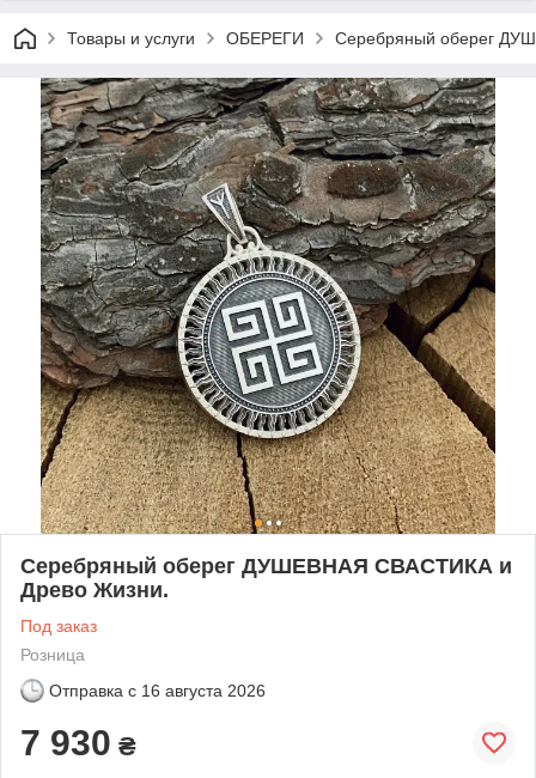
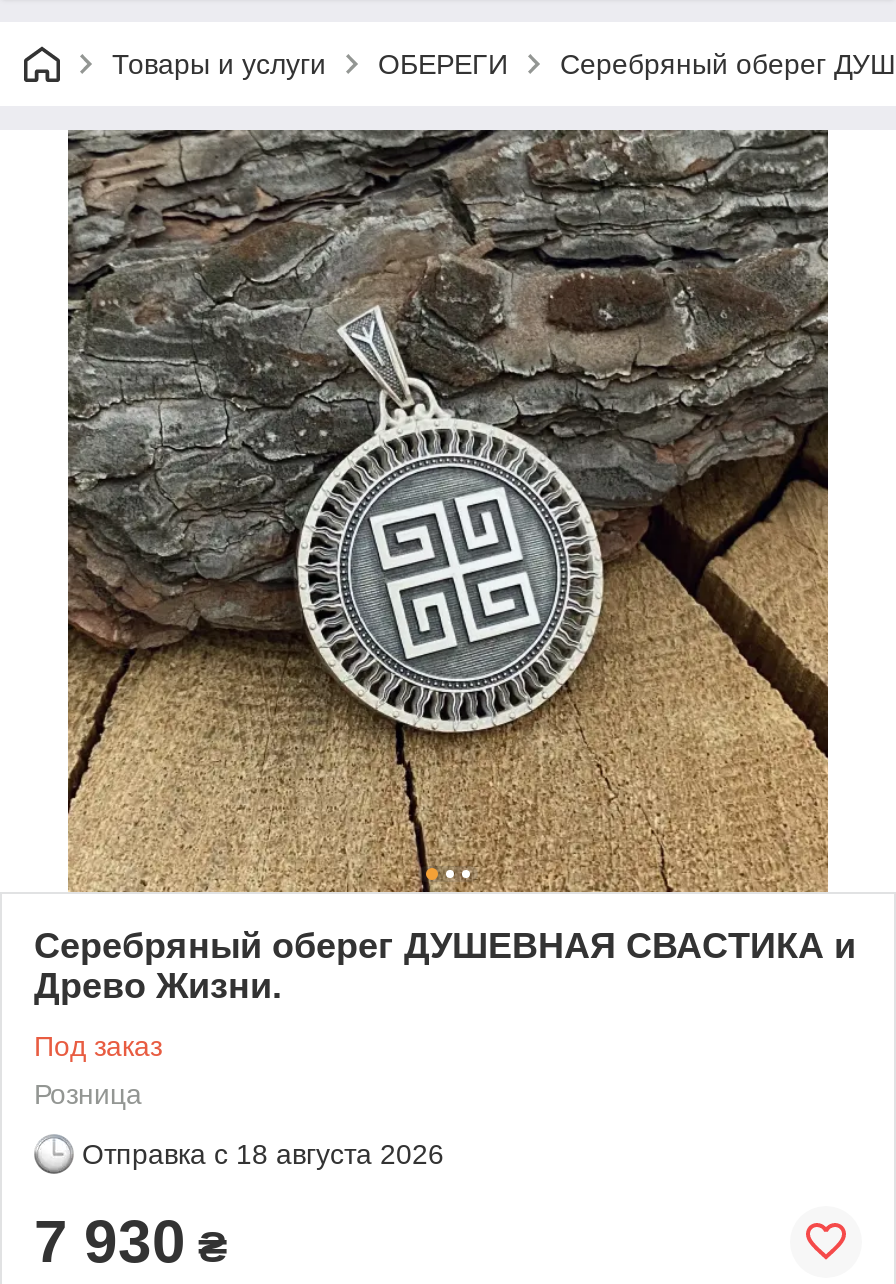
- Отправка с 16 августа 2026
+ Отправка с 18 августа 2026
